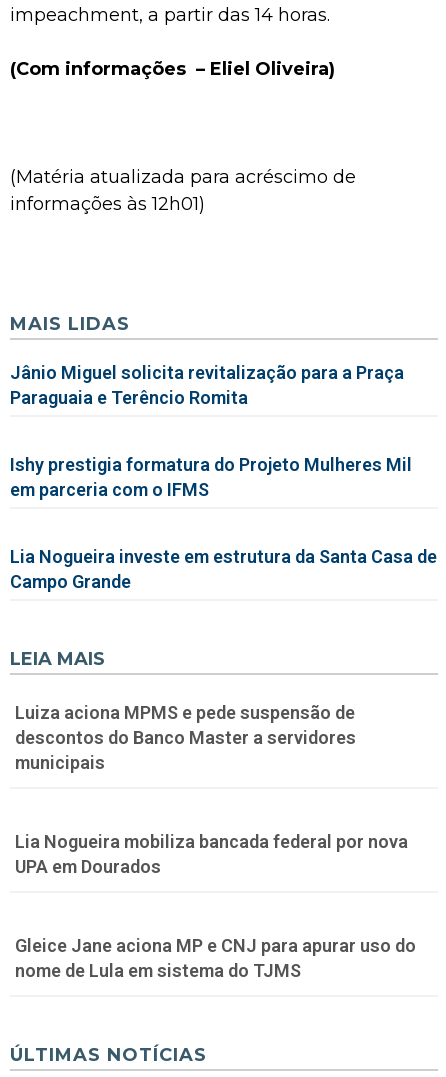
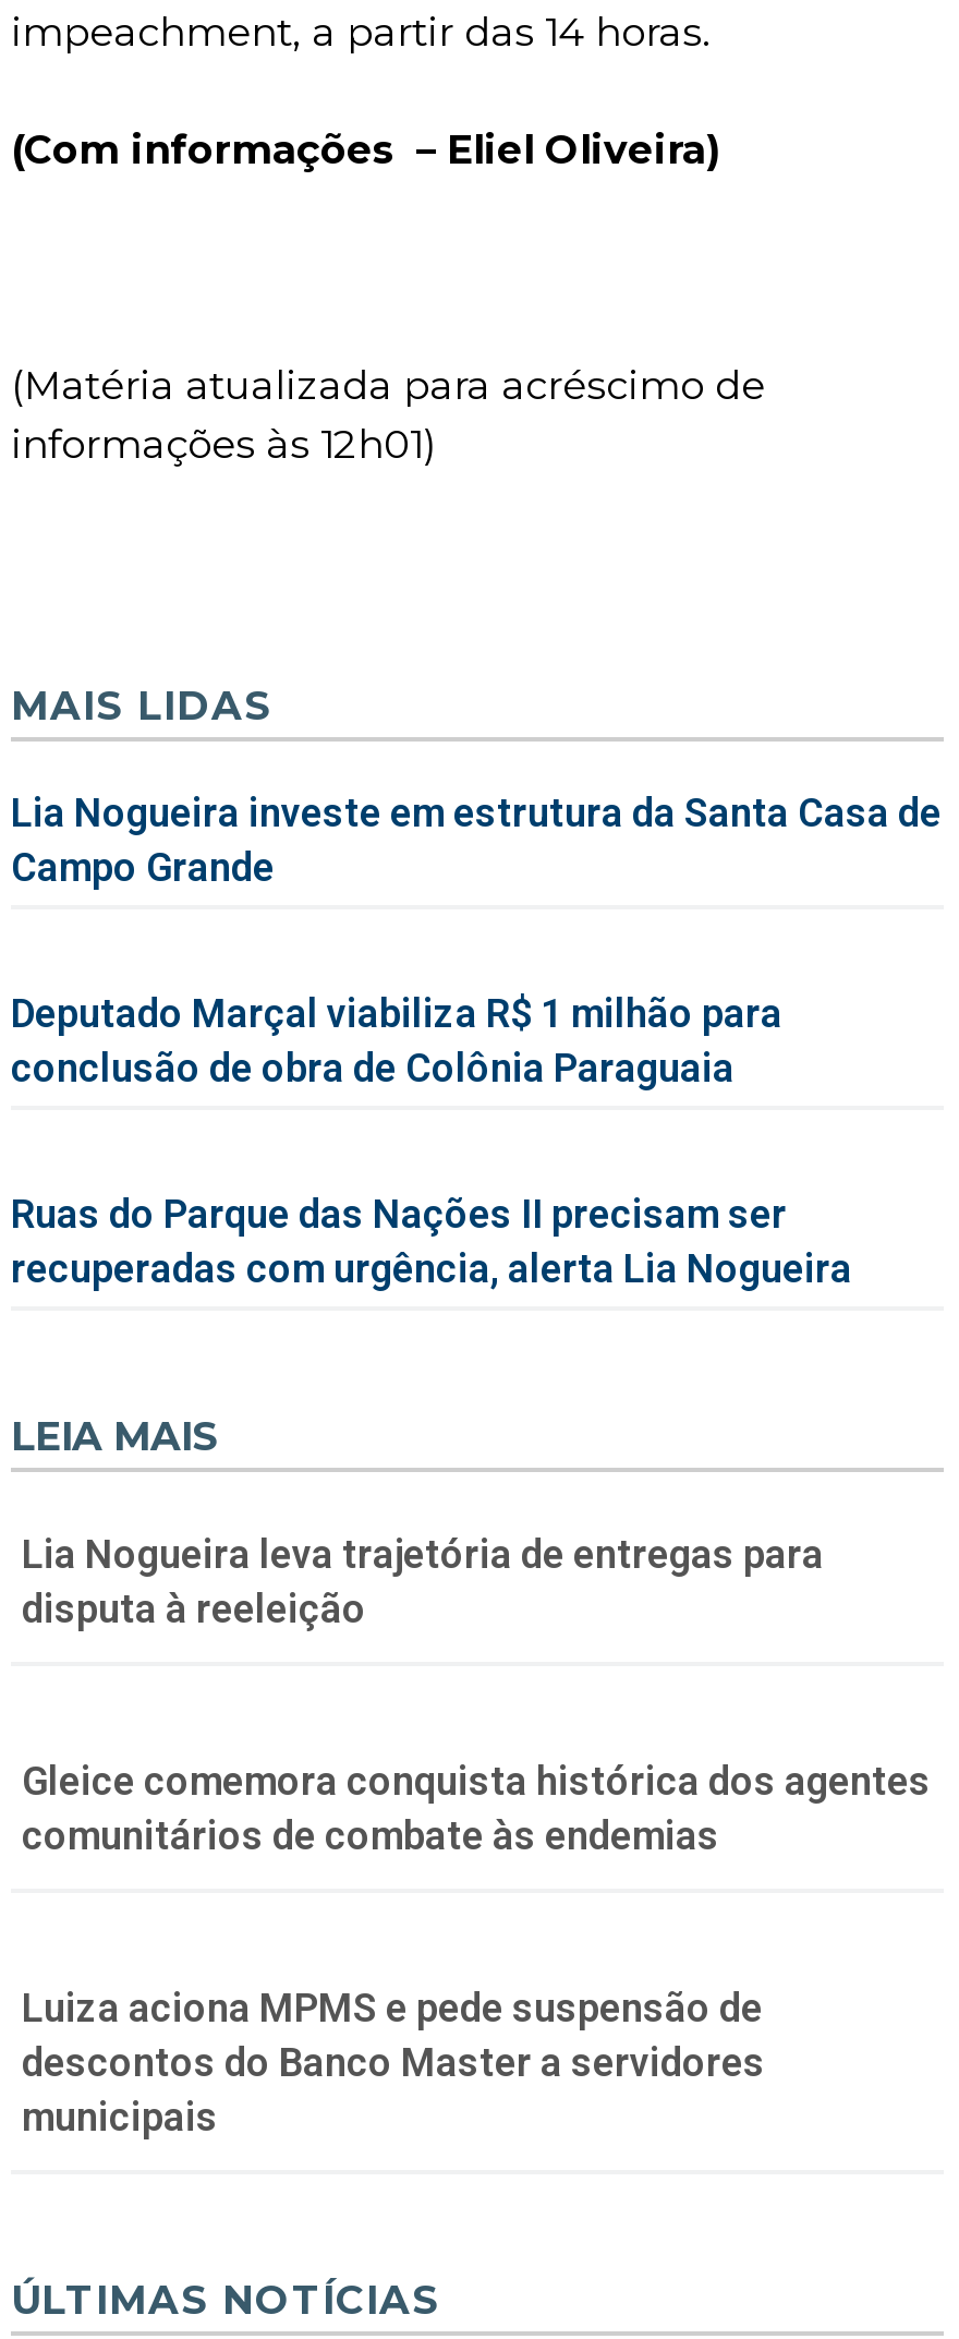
- Jânio Miguel solicita revitalização para a Praça
- Paraguaia e Terêncio Romita
- Ishy prestigia formatura do Projeto Mulheres Mil
- em parceria com o IFMS

moved up: Lia Nogueira investe em estrutura da Santa Casa de | Campo Grande

+ Deputado Marçal viabiliza R$ 1 milhão para
+ conclusão de obra de Colônia Paraguaia
+ Ruas do Parque das Nações II precisam ser
+ recuperadas com urgência, alerta Lia Nogueira

+ Lia Nogueira leva trajetória de entregas para
+ disputa à reeleição

+ Gleice comemora conquista histórica dos agentes
+ comunitários de combate às endemias

moved down: Luiza aciona MPMS e pede suspensão de | descontos do Banco Master a servidores | municipais

- Lia Nogueira mobiliza bancada federal por nova
- UPA em Dourados

- Gleice Jane aciona MP e CNJ para apurar uso do
- nome de Lula em sistema do TJMS
